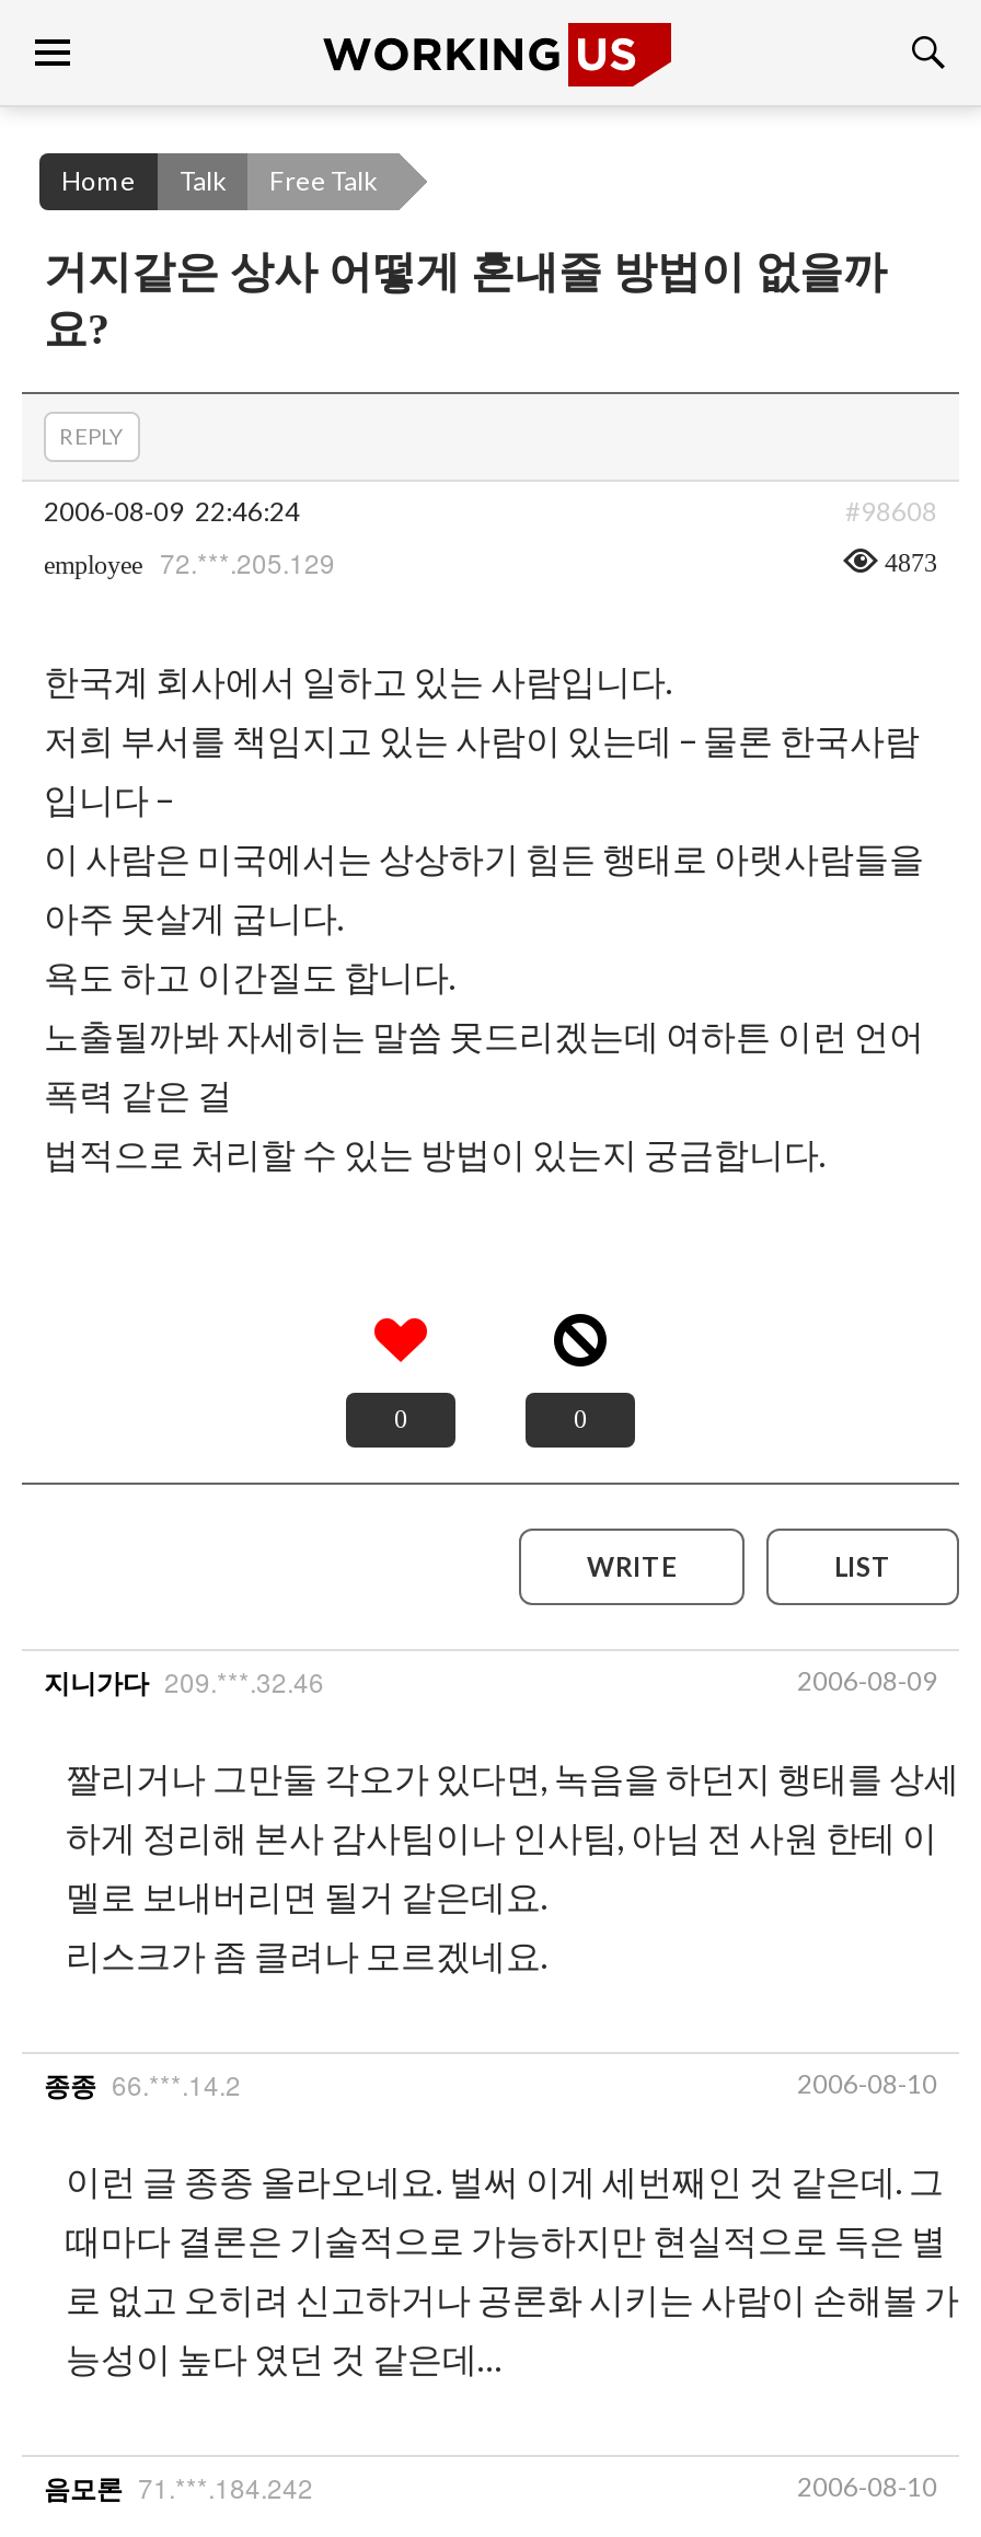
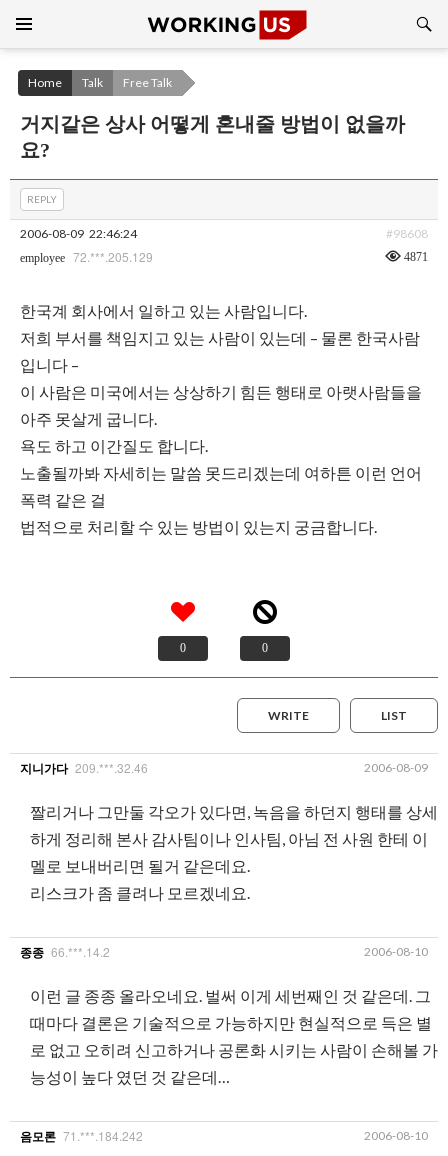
- 4873
+ 4871
